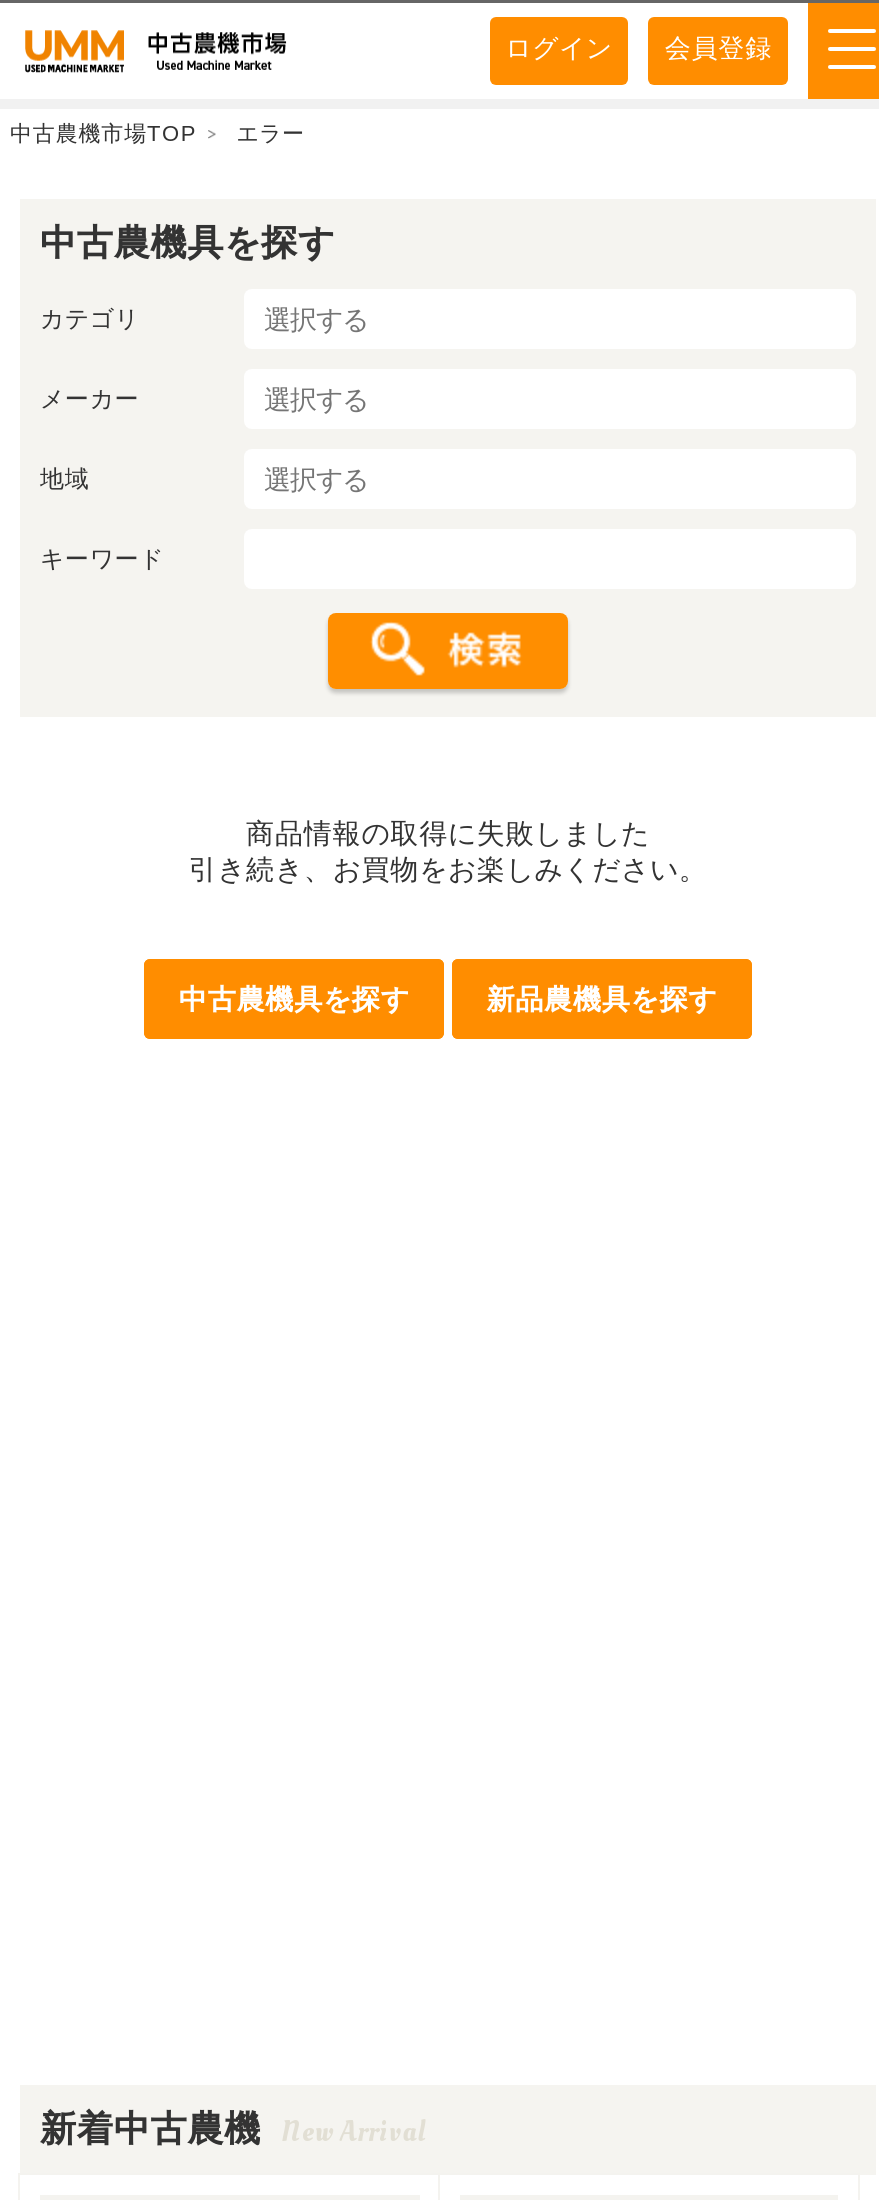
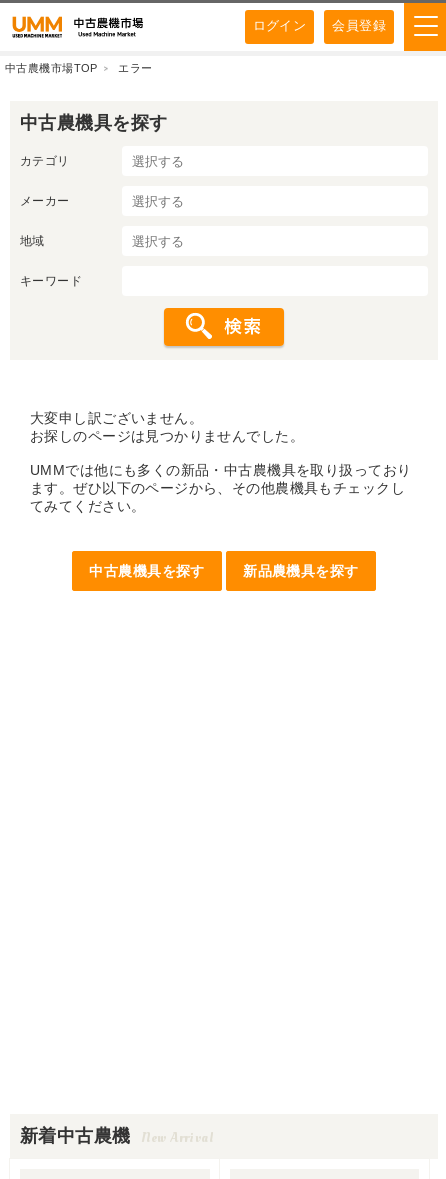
- 商品情報の取得に失敗しました
- 引き続き、お買物をお楽しみください。
+ 大変申し訳ございません。
+ お探しのページは見つかりませんでした。
+ UMMでは他にも多くの新品・中古農機具を取り扱っており
+ ます。ぜひ以下のページから、その他農機具もチェックし
+ てみてください。
